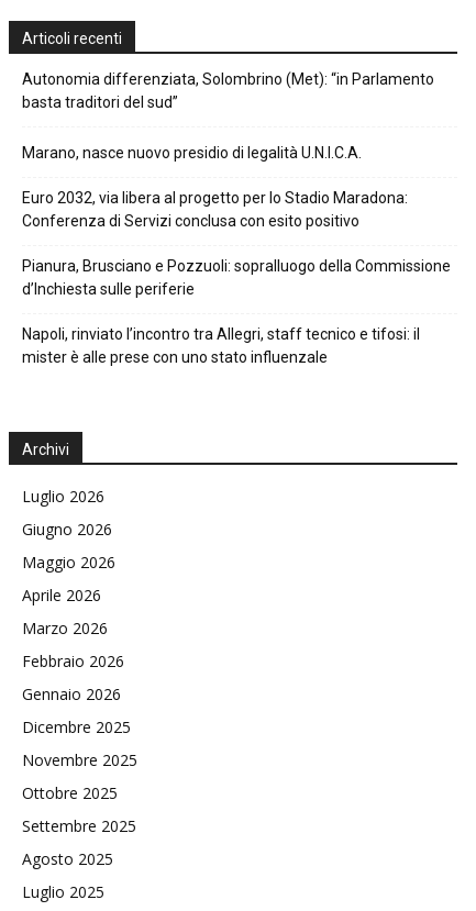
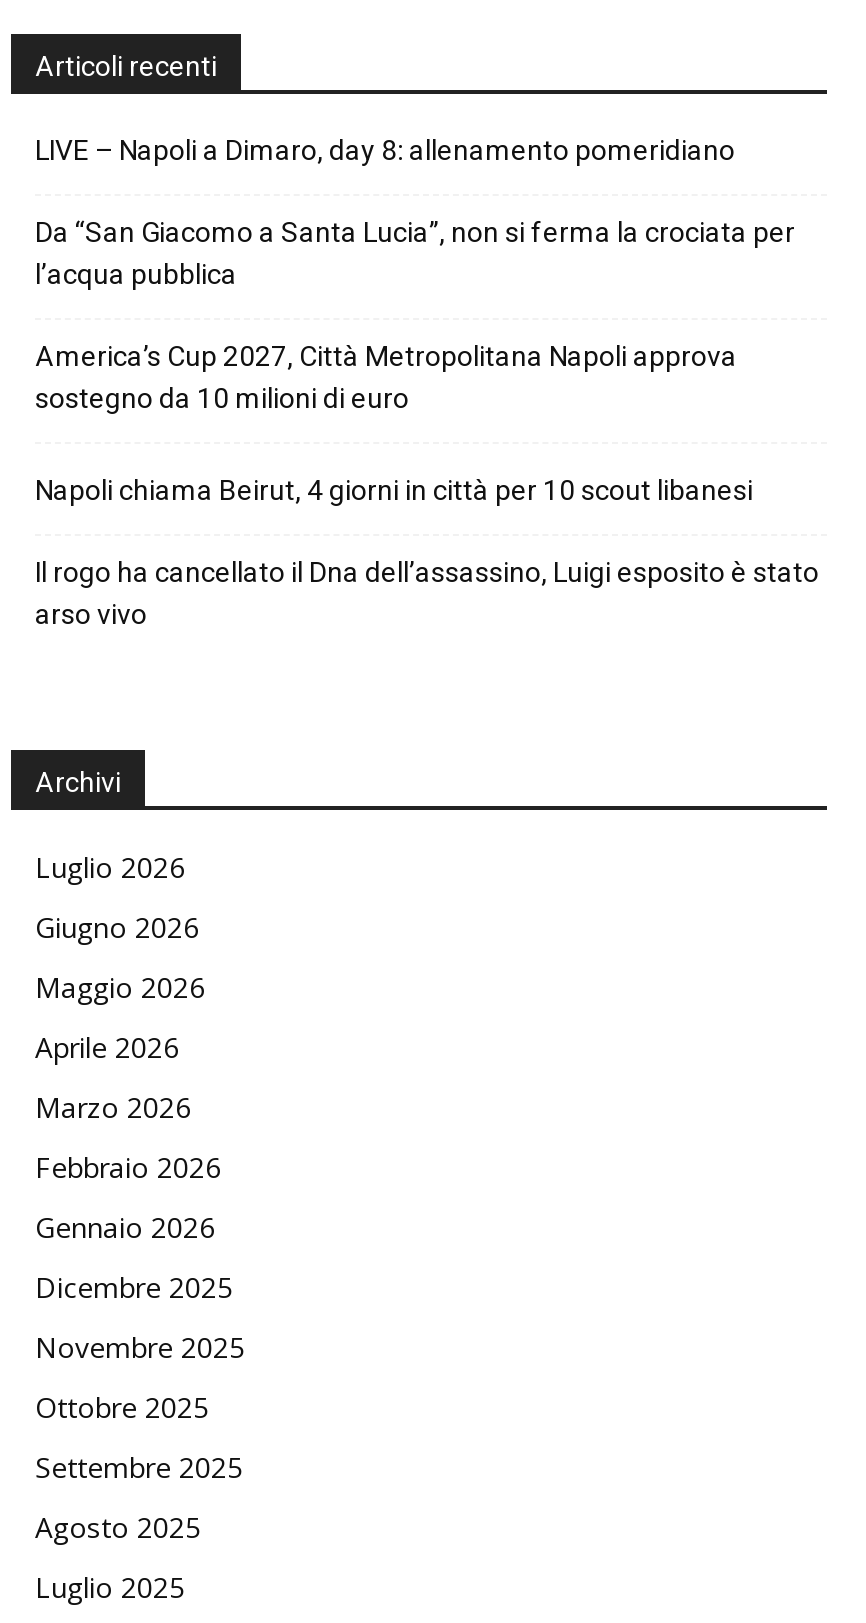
- Autonomia differenziata, Solombrino (Met): “in Parlamento
- basta traditori del sud”
+ LIVE – Napoli a Dimaro, day 8: allenamento pomeridiano

- Marano, nasce nuovo presidio di legalità U.N.I.C.A.
+ Da “San Giacomo a Santa Lucia”, non si ferma la crociata per
+ l’acqua pubblica

- Euro 2032, via libera al progetto per lo Stadio Maradona:
- Conferenza di Servizi conclusa con esito positivo
+ America’s Cup 2027, Città Metropolitana Napoli approva
+ sostegno da 10 milioni di euro

- Pianura, Brusciano e Pozzuoli: sopralluogo della Commissione
- d’Inchiesta sulle periferie
+ Napoli chiama Beirut, 4 giorni in città per 10 scout libanesi

- Napoli, rinviato l’incontro tra Allegri, staff tecnico e tifosi: il
- mister è alle prese con uno stato influenzale
+ Il rogo ha cancellato il Dna dell’assassino, Luigi esposito è stato
+ arso vivo
